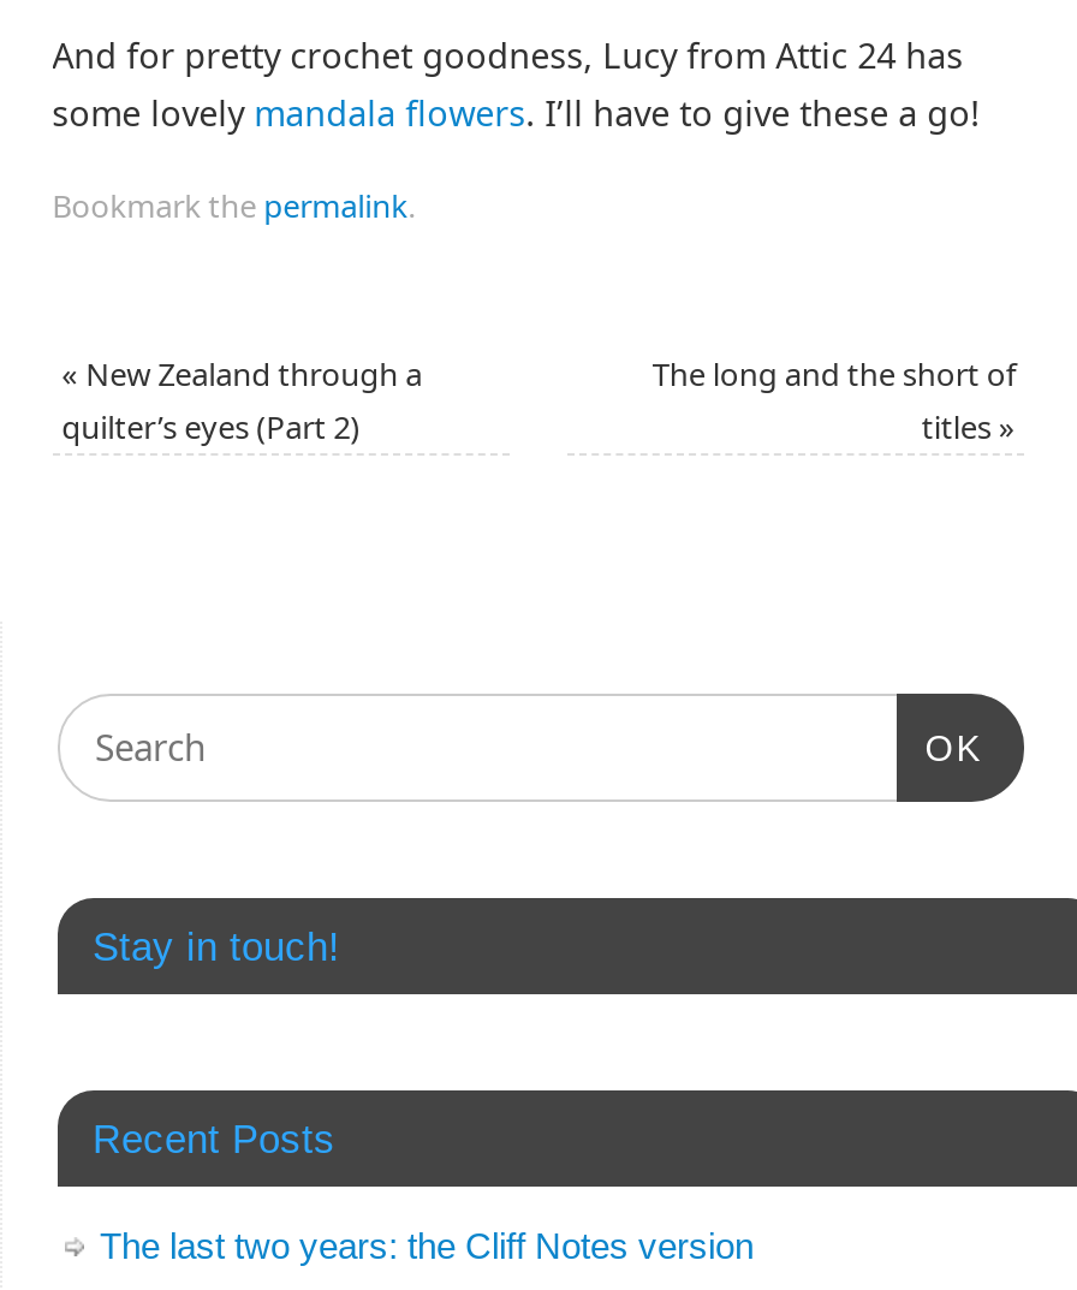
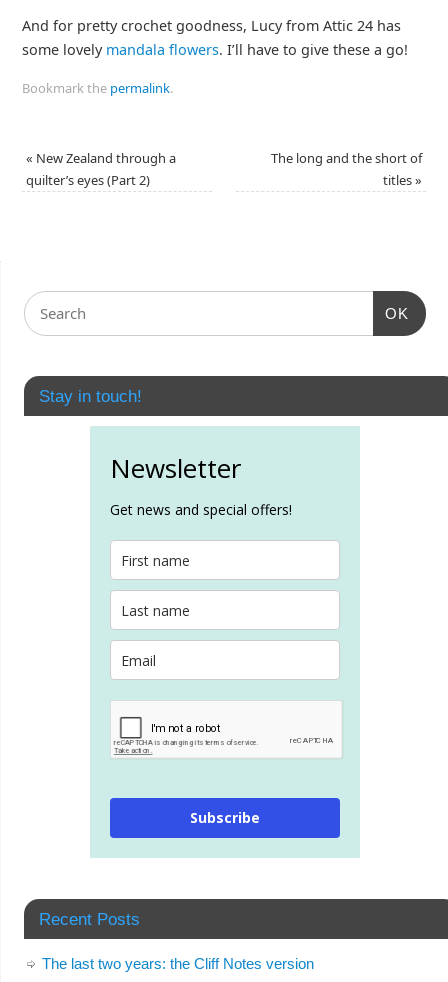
+ [image]
+ Newsletter
+ Get news and special offers!

+ Subscribe
